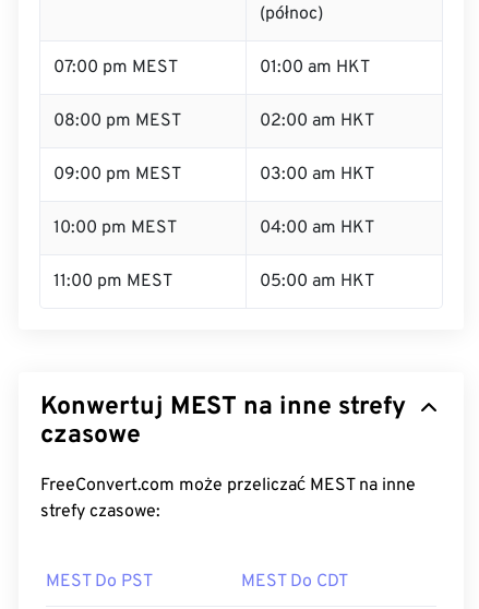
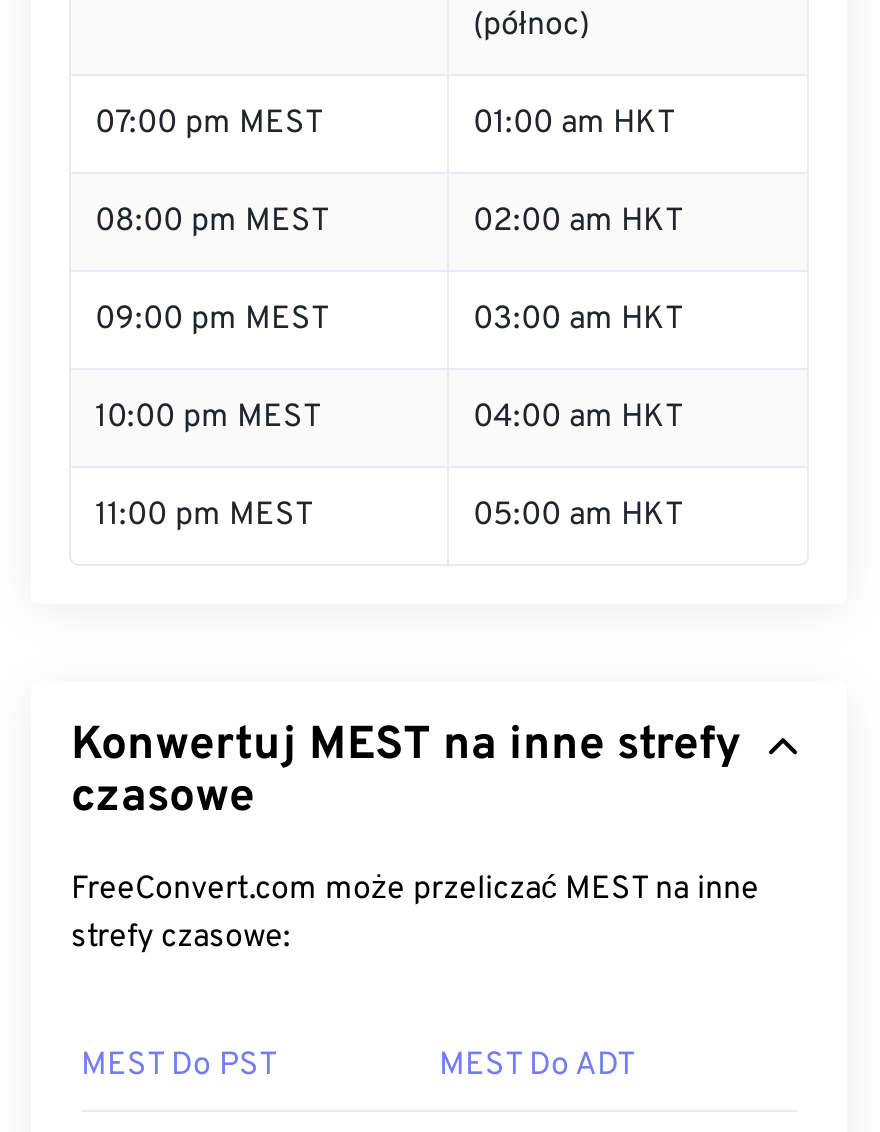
- MEST Do CDT
+ MEST Do ADT
